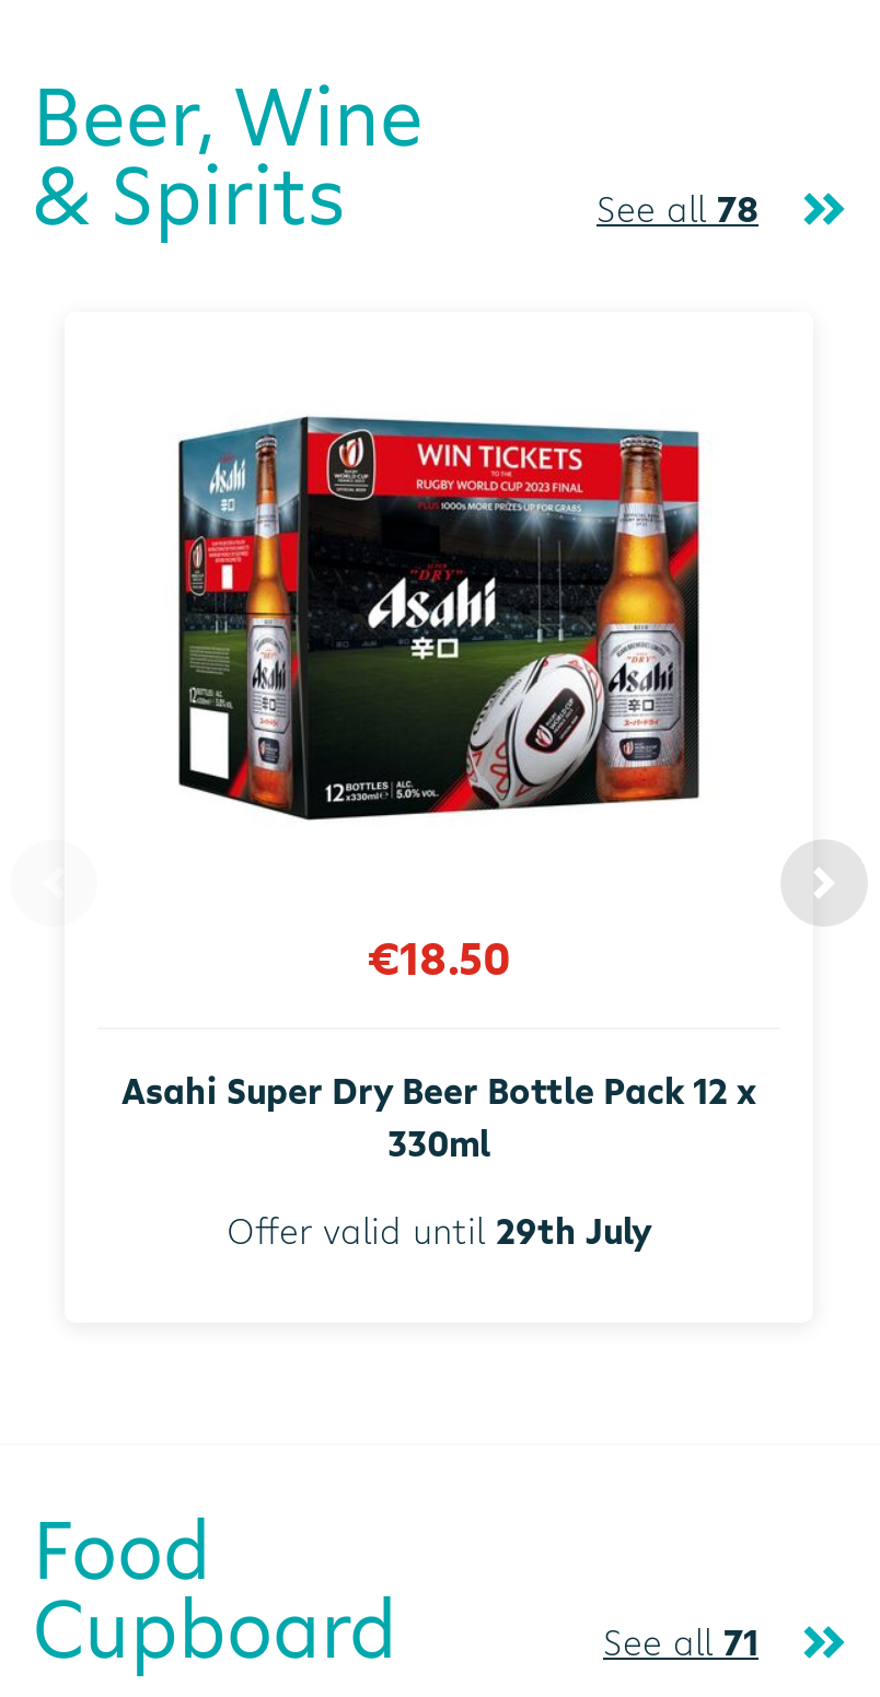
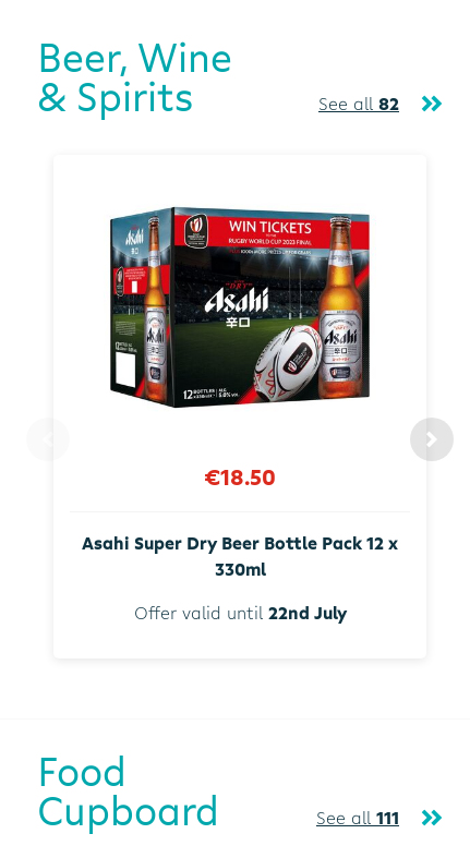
- See all 78
+ See all 82

- Offer valid until 29th July
+ Offer valid until 22nd July

- See all 71
+ See all 111
